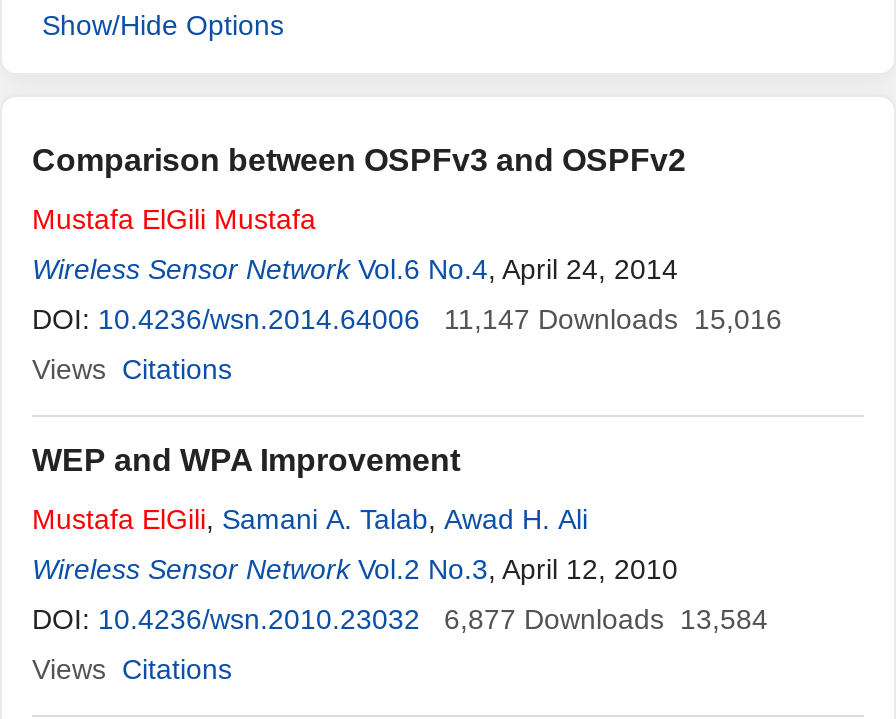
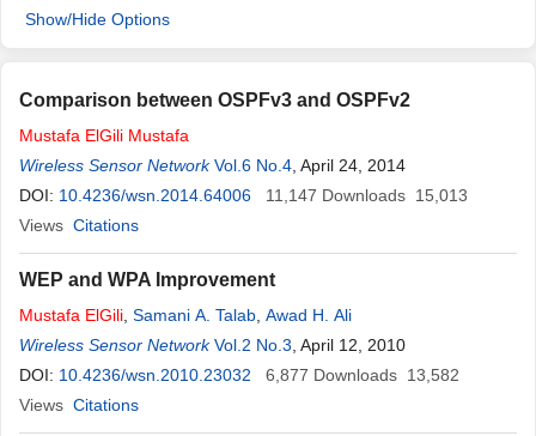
- DOI: 10.4236/wsn.2014.64006 11,147 Downloads 15,016
+ DOI: 10.4236/wsn.2014.64006 11,147 Downloads 15,013

- DOI: 10.4236/wsn.2010.23032 6,877 Downloads 13,584
+ DOI: 10.4236/wsn.2010.23032 6,877 Downloads 13,582
